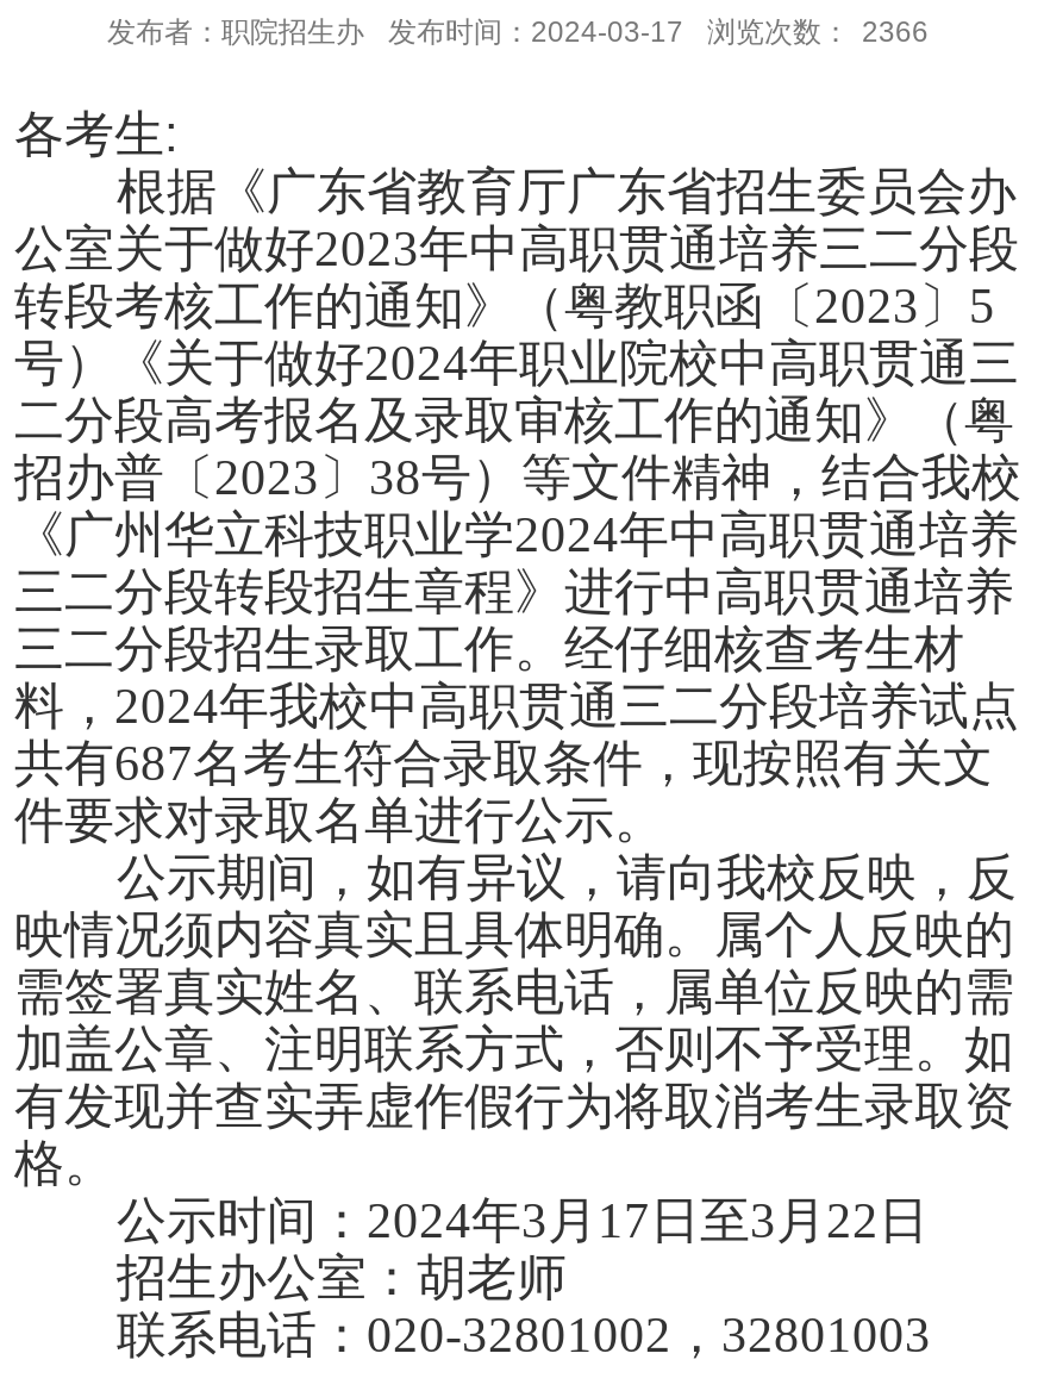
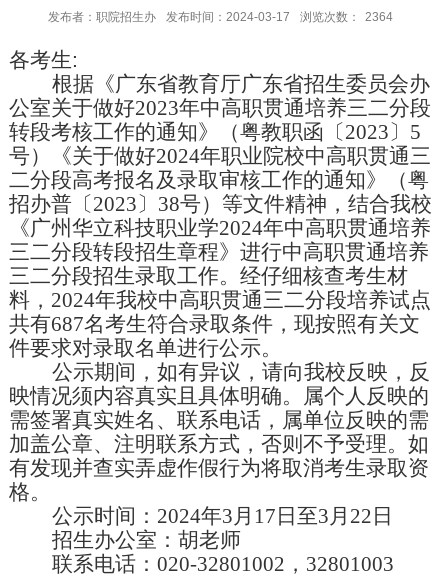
- 发布者：职院招生办 发布时间：2024-03-17 浏览次数： 2366
+ 发布者：职院招生办 发布时间：2024-03-17 浏览次数： 2364
